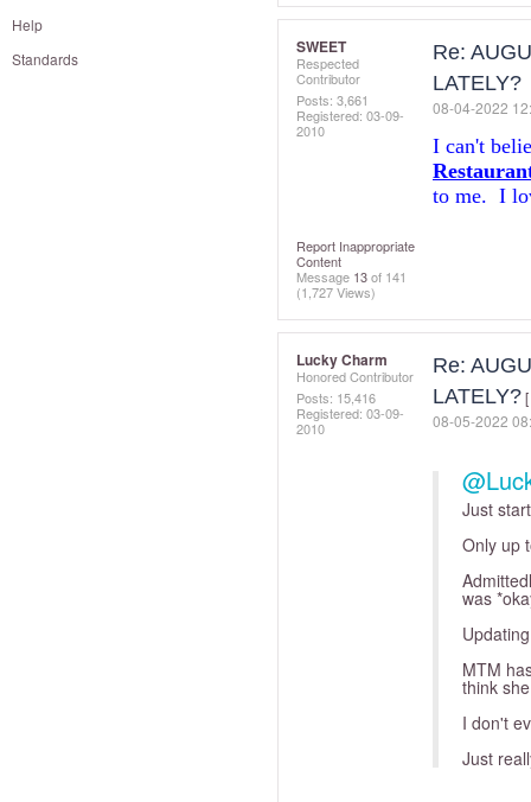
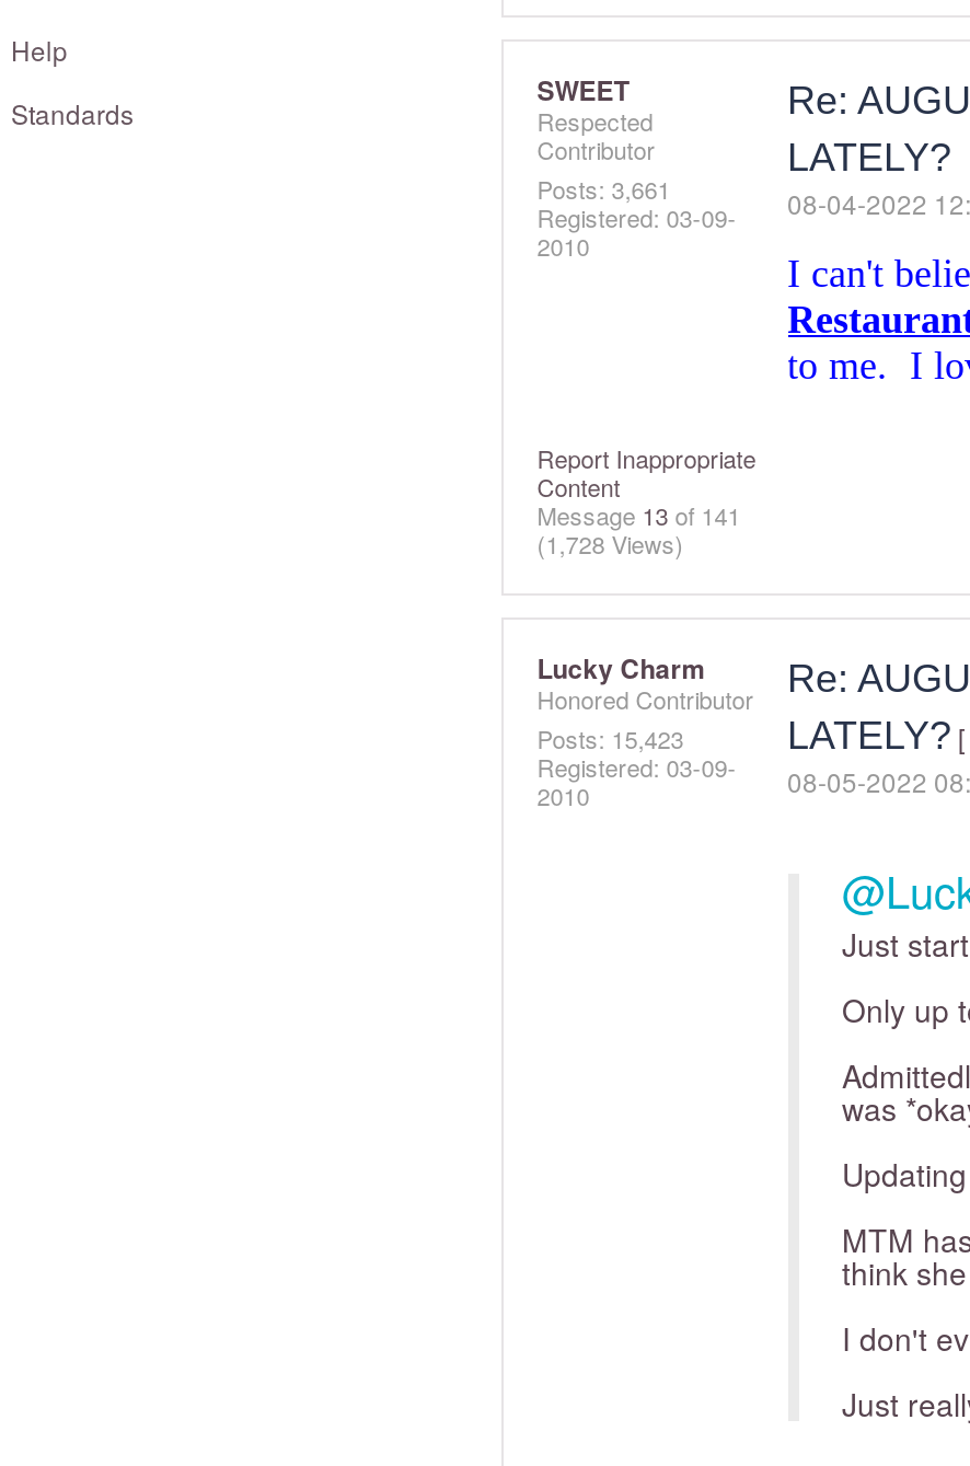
- (1,727 Views)
+ (1,728 Views)

- Posts: 15,416
+ Posts: 15,423
